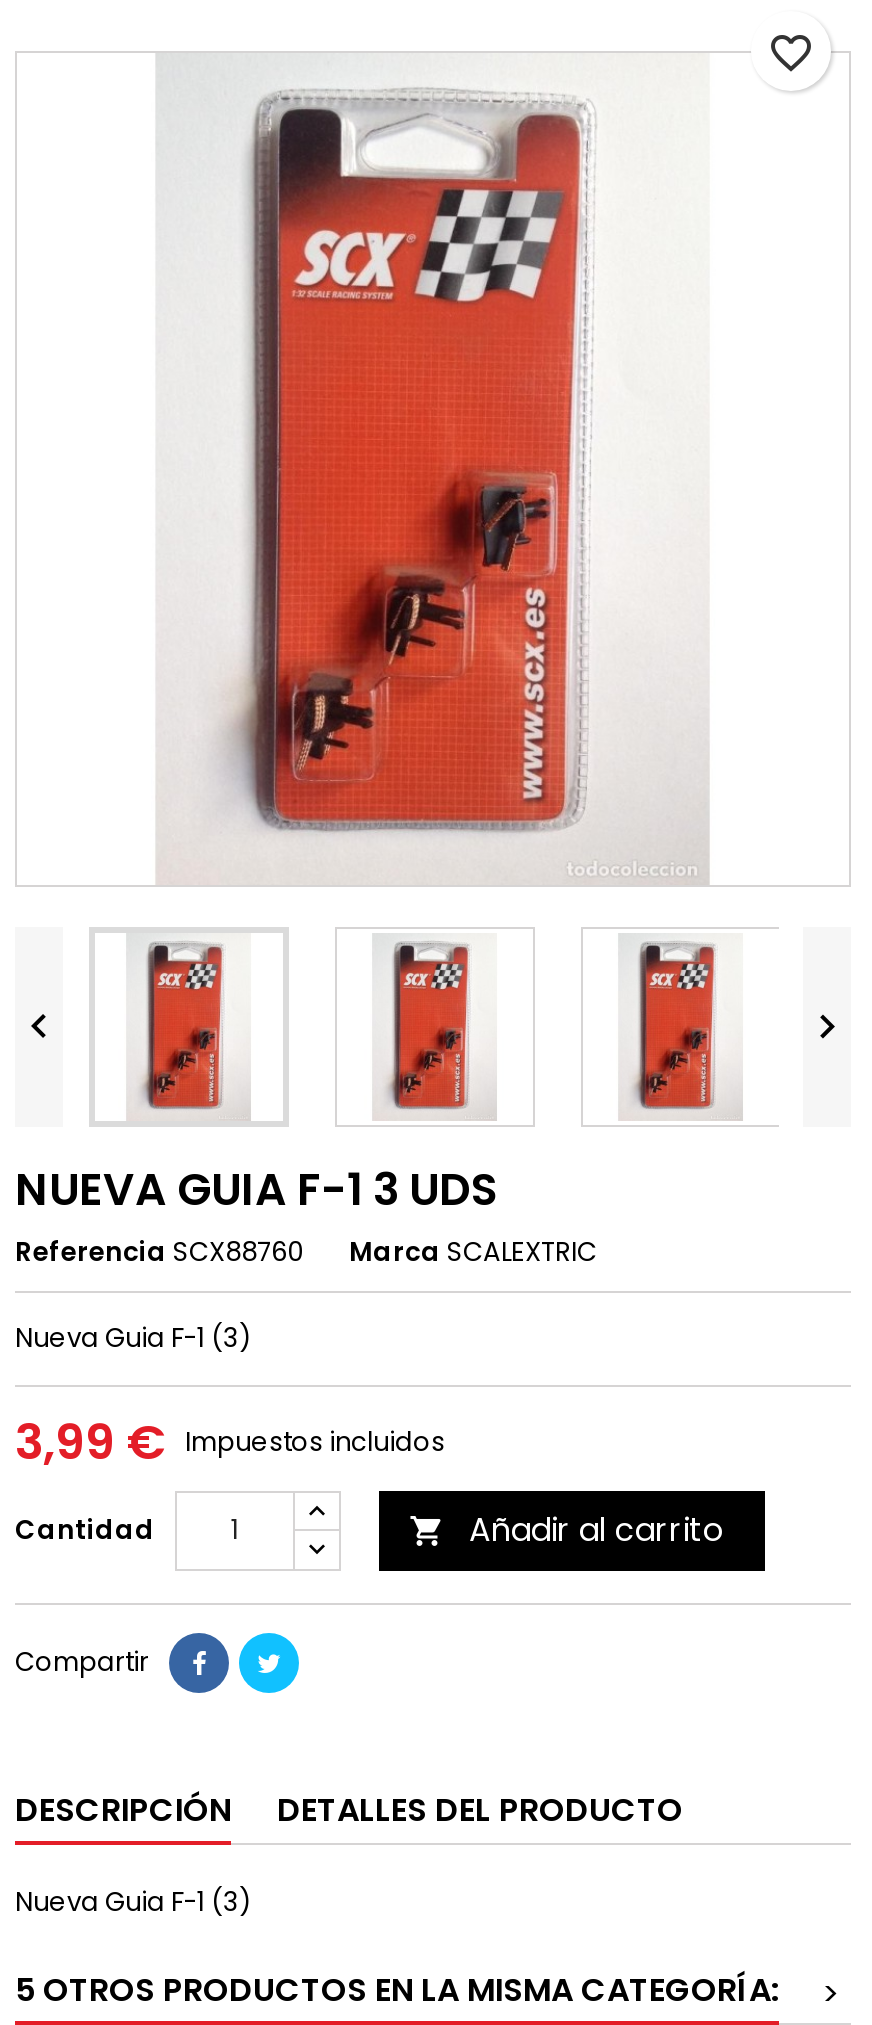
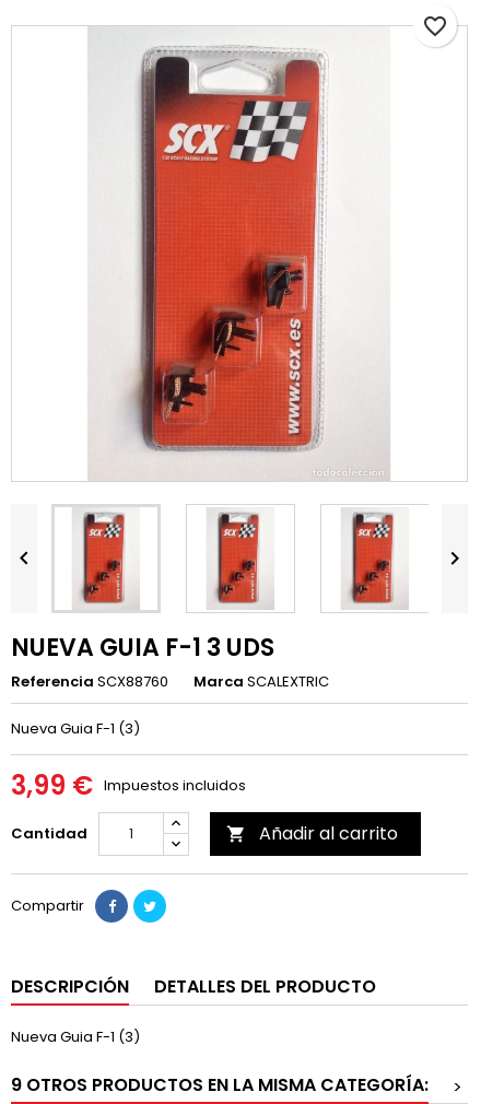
- 5 OTROS PRODUCTOS EN LA MISMA CATEGORÍA:
+ 9 OTROS PRODUCTOS EN LA MISMA CATEGORÍA:
